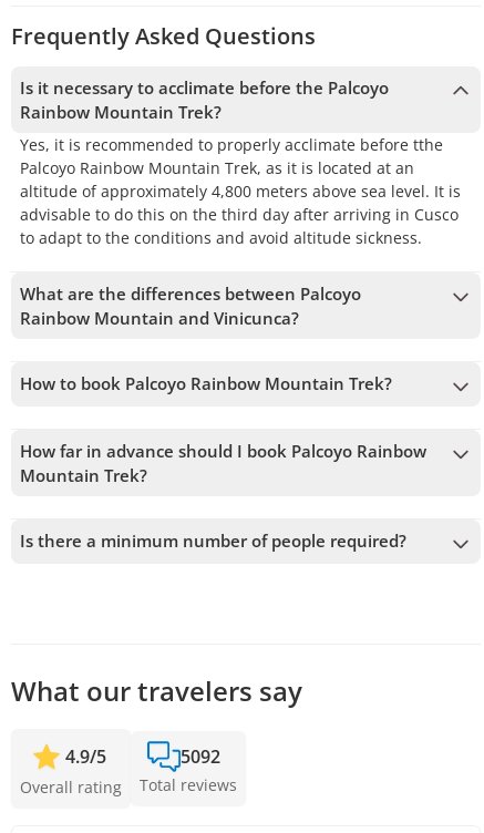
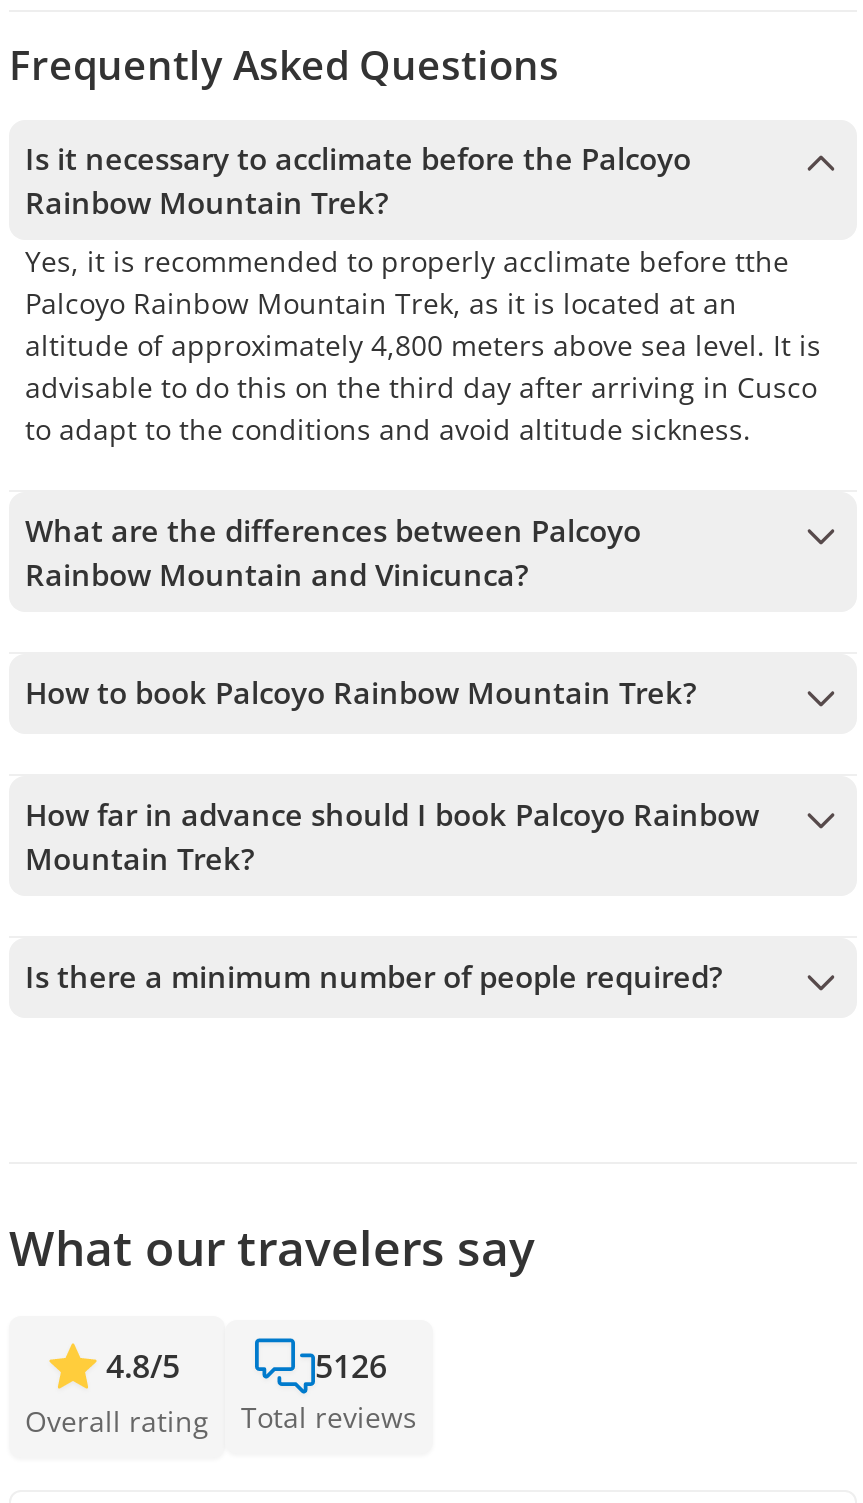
- 4.9/5
+ 4.8/5

- 5092
+ 5126
